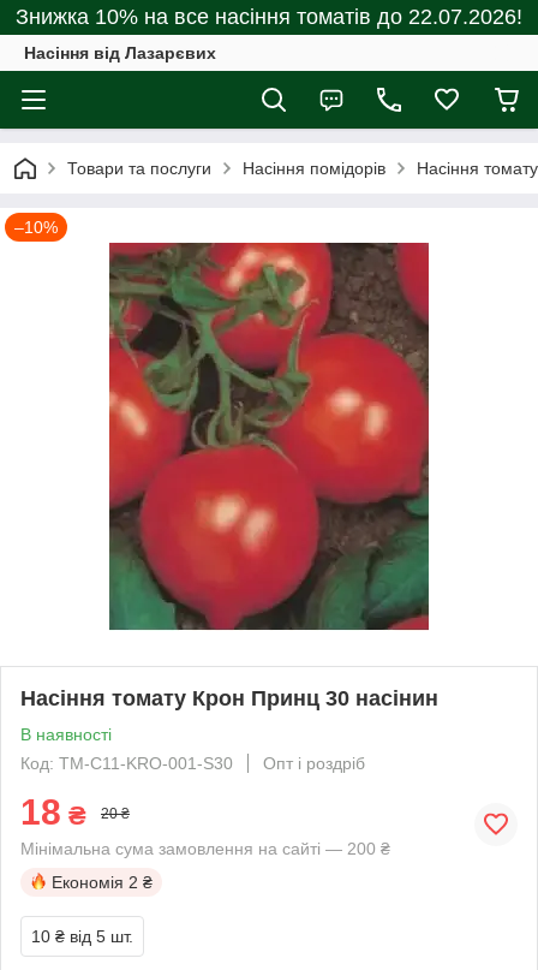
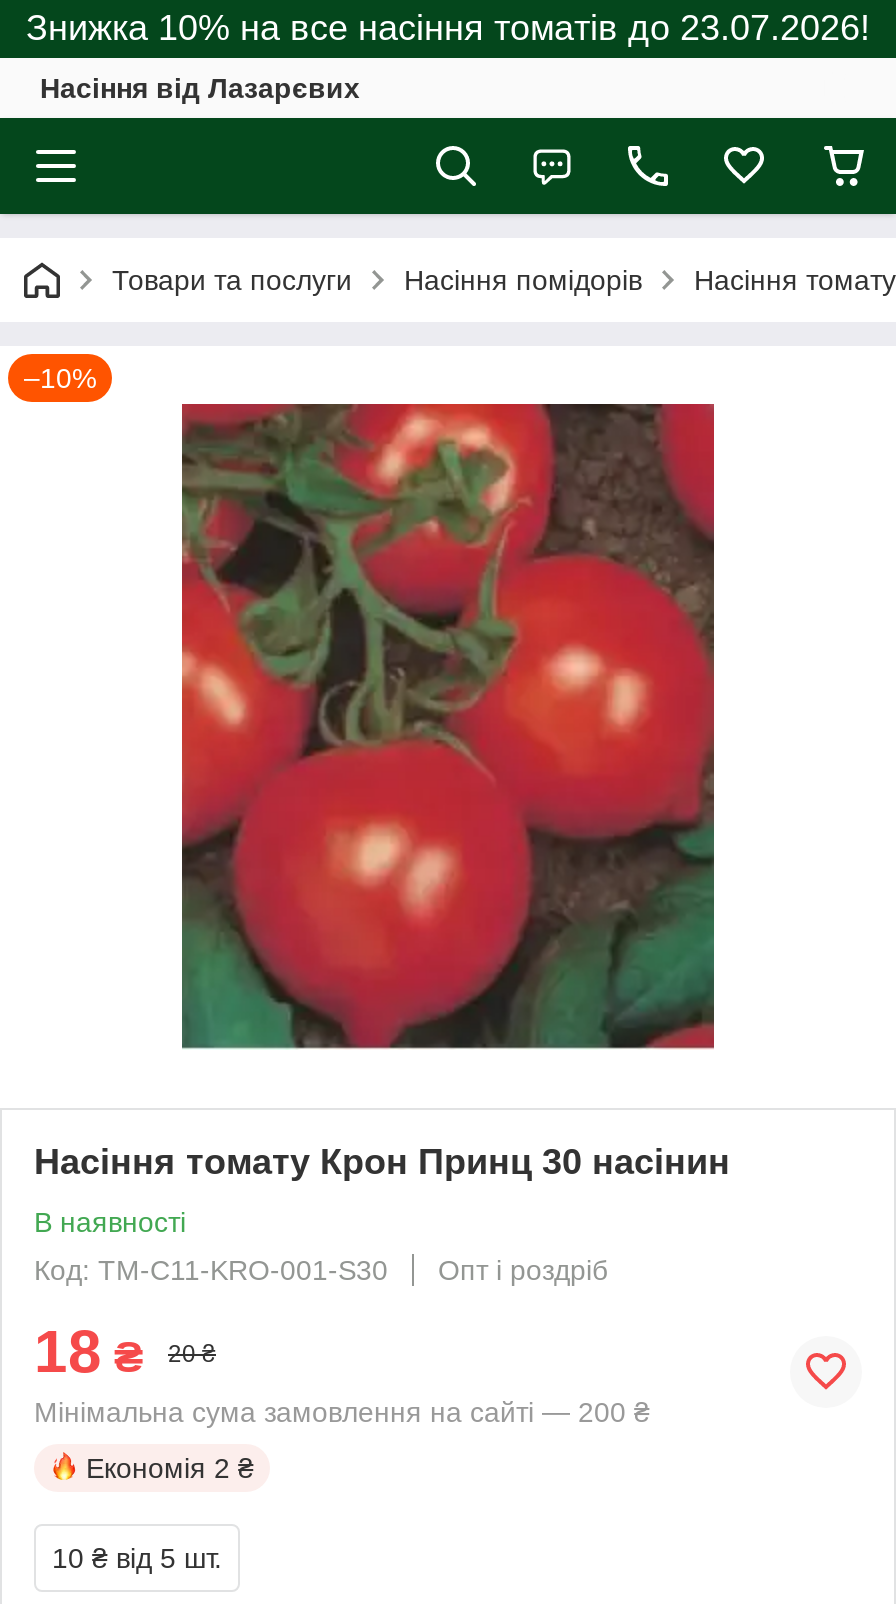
- Знижка 10% на все насіння томатів до 22.07.2026!
+ Знижка 10% на все насіння томатів до 23.07.2026!
